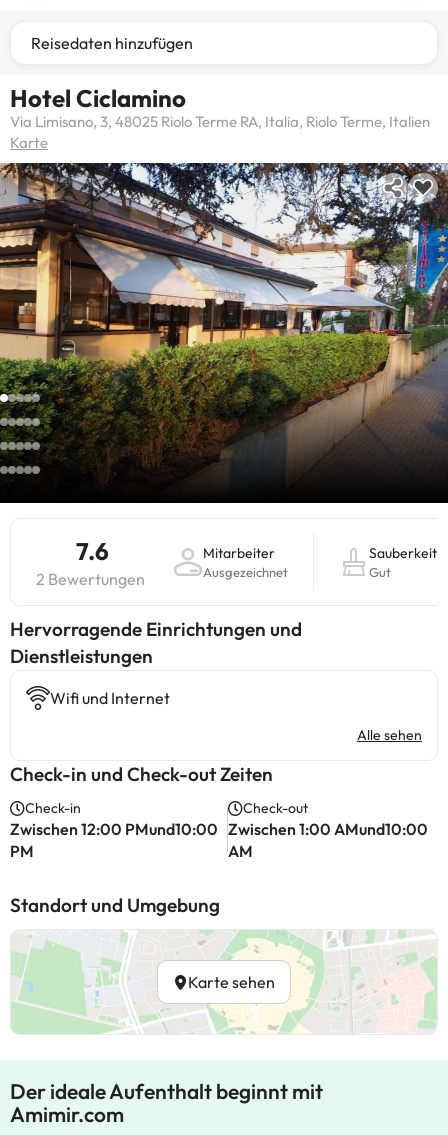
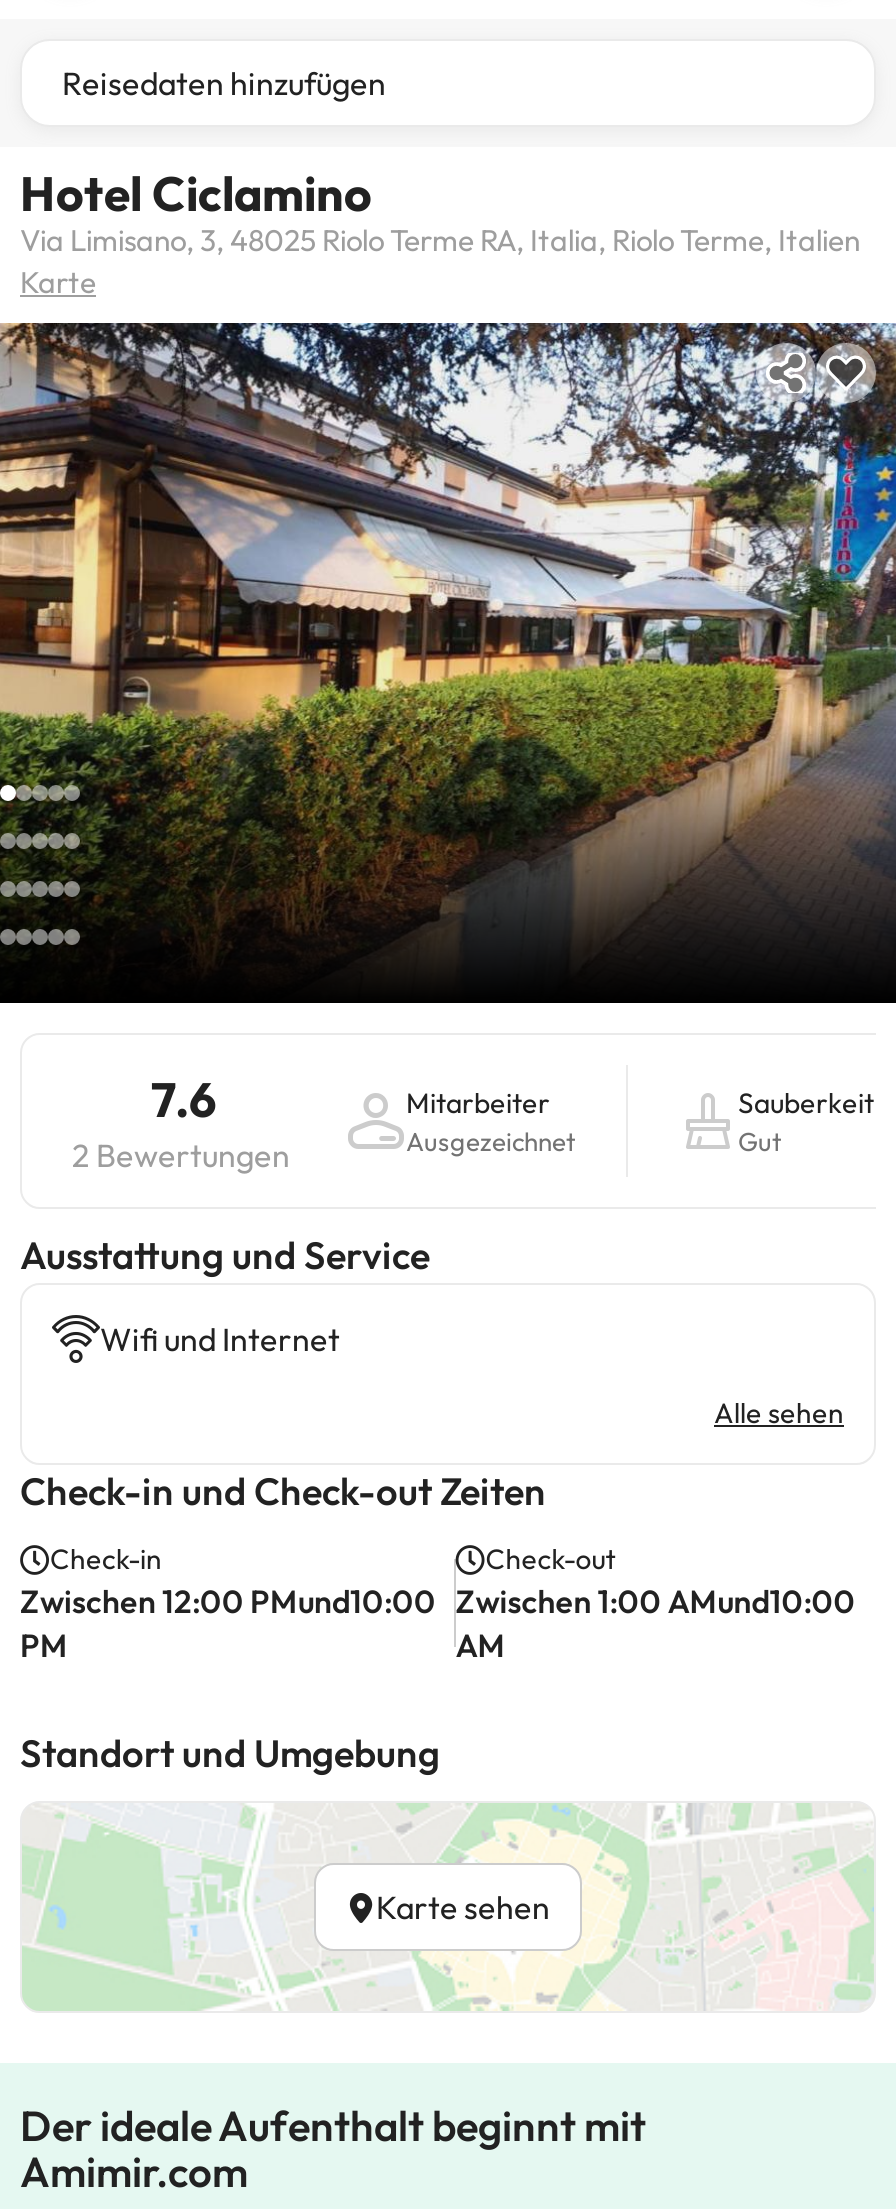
- Hervorragende Einrichtungen und
- Dienstleistungen
+ Ausstattung und Service
